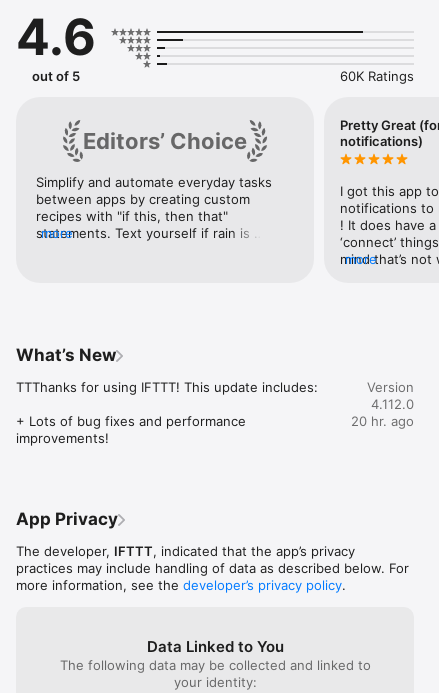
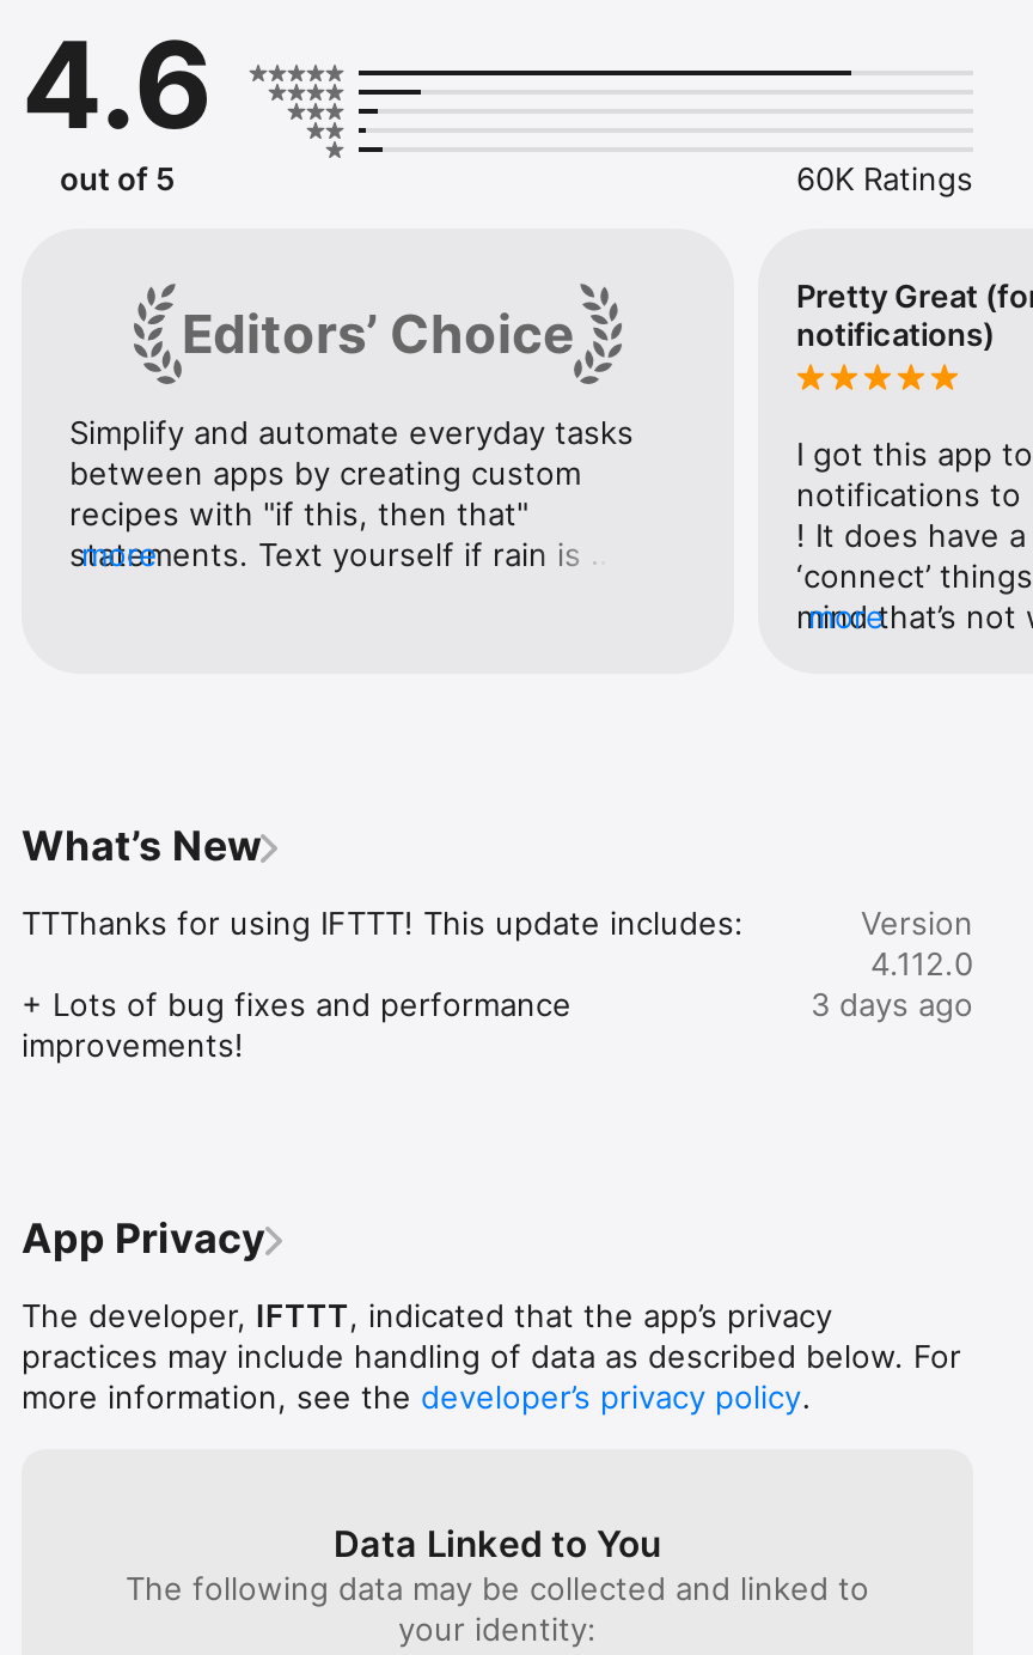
- 20 hr. ago
+ 3 days ago
